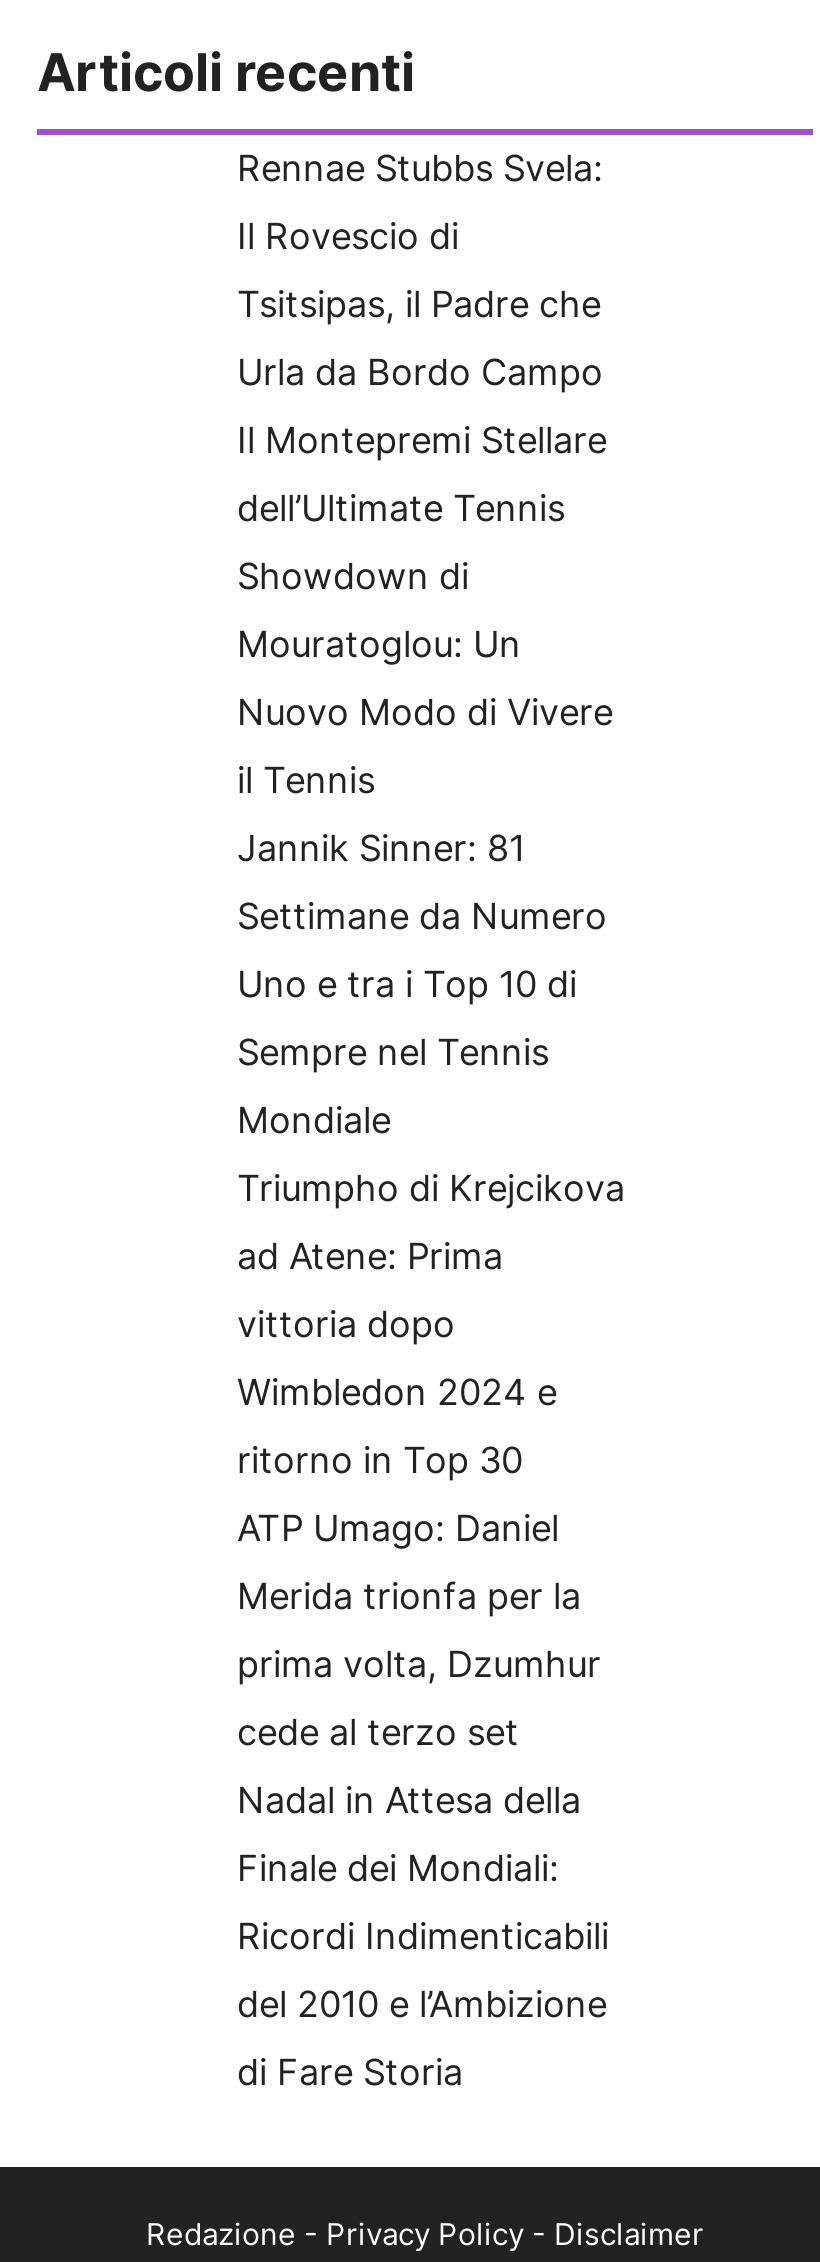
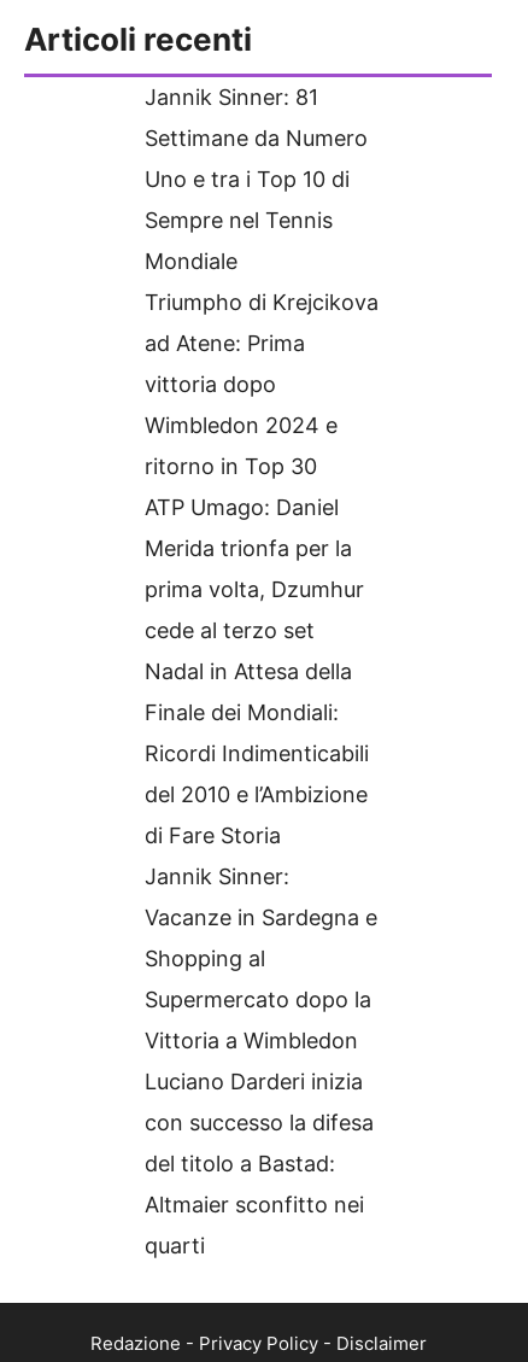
- Rennae Stubbs Svela:
- Il Rovescio di
- Tsitsipas, il Padre che
- Urla da Bordo Campo
- Il Montepremi Stellare
- dell’Ultimate Tennis
- Showdown di
- Mouratoglou: Un
- Nuovo Modo di Vivere
- il Tennis

moved up: Jannik Sinner: 81 | Settimane da Numero | Uno e tra i Top 10 di | ... | del 2010 e l’Ambizione | di Fare Storia

+ Jannik Sinner:
+ Vacanze in Sardegna e
+ Shopping al
+ Supermercato dopo la
+ Vittoria a Wimbledon
+ Luciano Darderi inizia
+ con successo la difesa
+ del titolo a Bastad:
+ Altmaier sconfitto nei
+ quarti
